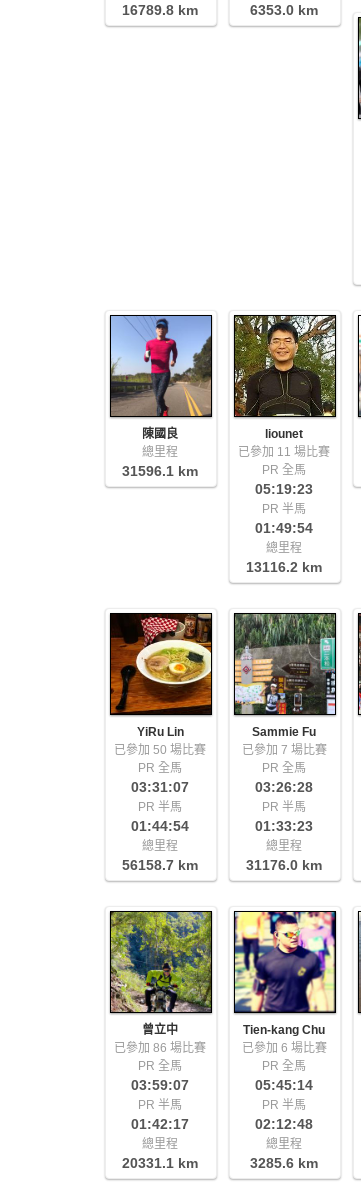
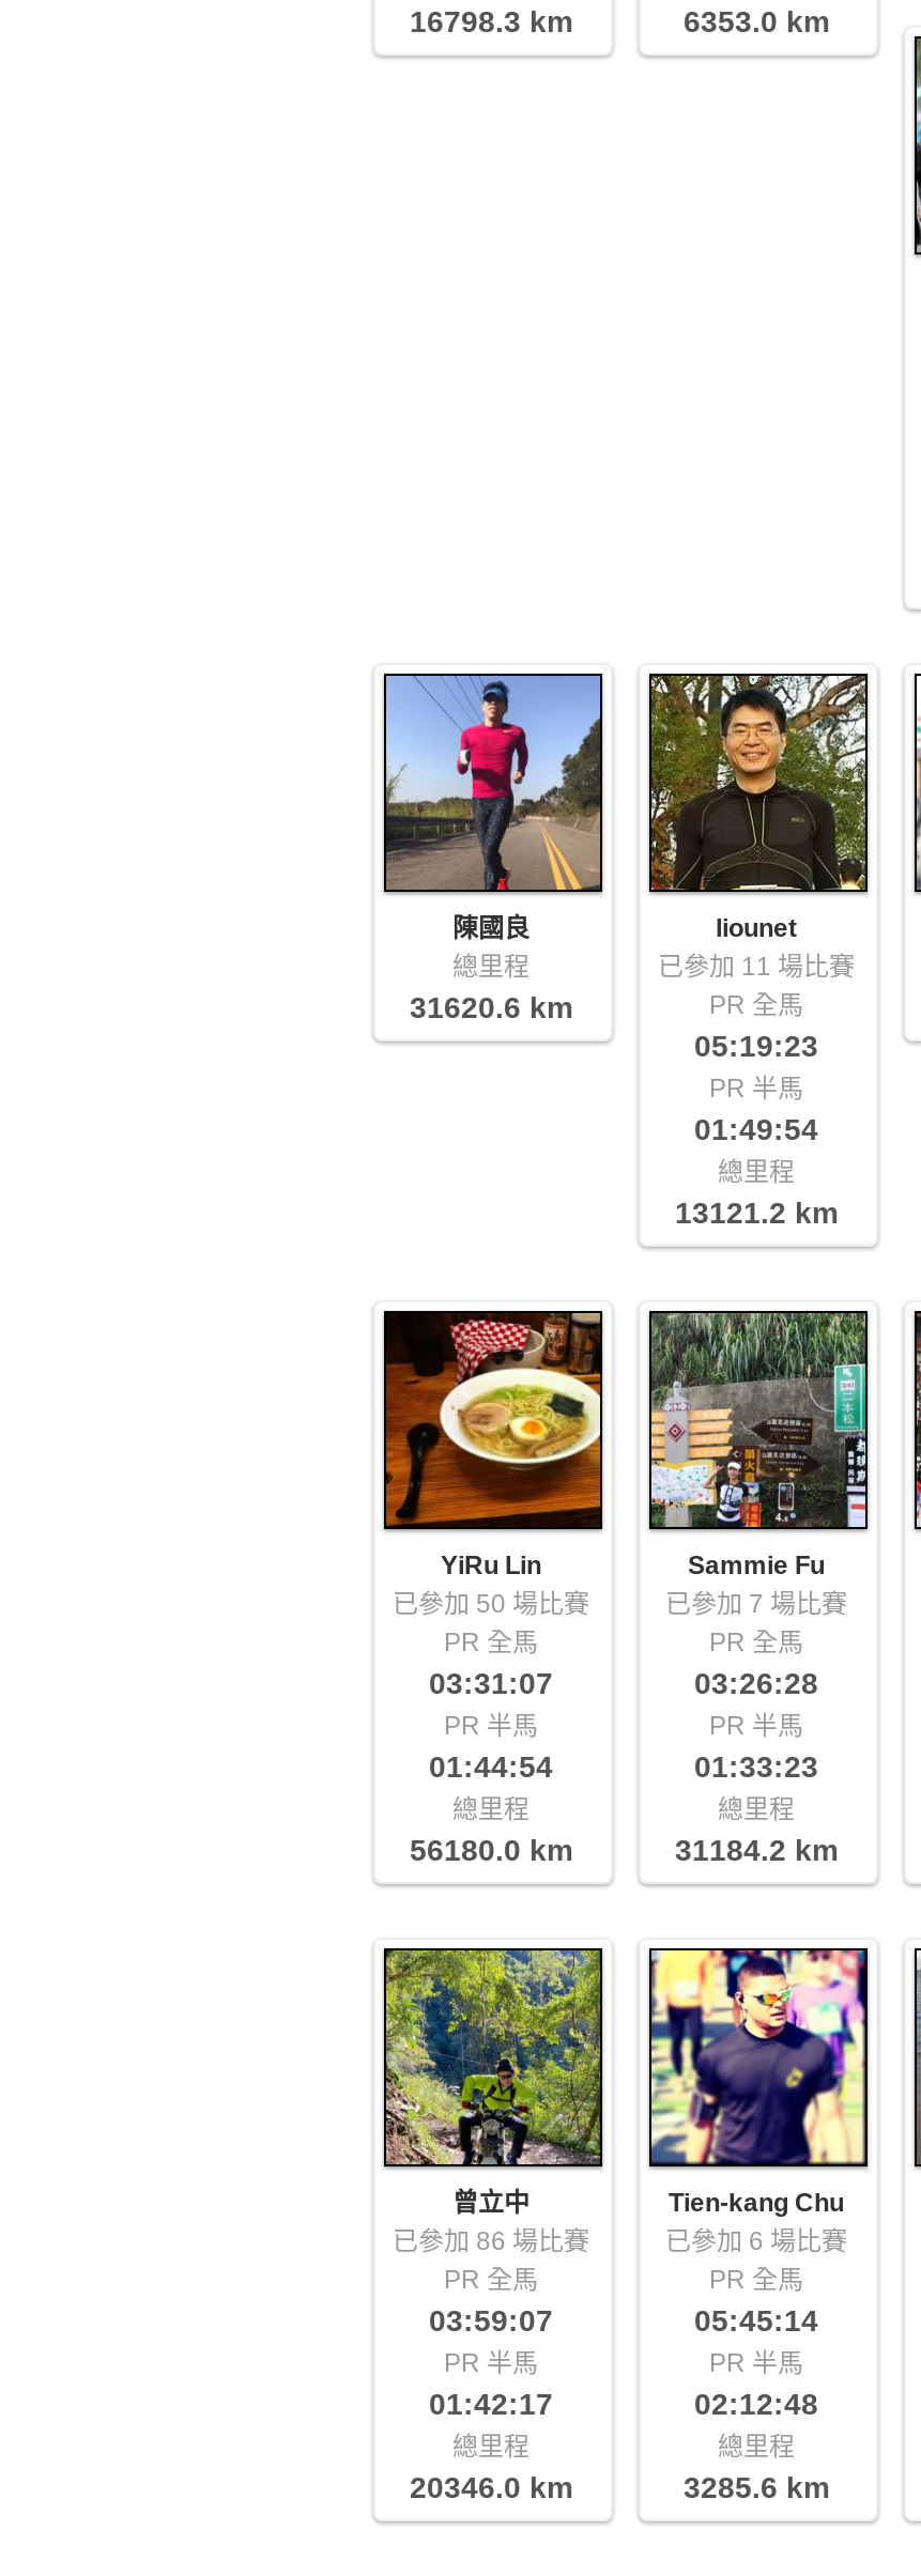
- 16789.8 km
+ 16798.3 km

- 31596.1 km
+ 31620.6 km

- 13116.2 km
+ 13121.2 km

- 56158.7 km
+ 56180.0 km

- 31176.0 km
+ 31184.2 km

- 20331.1 km
+ 20346.0 km
